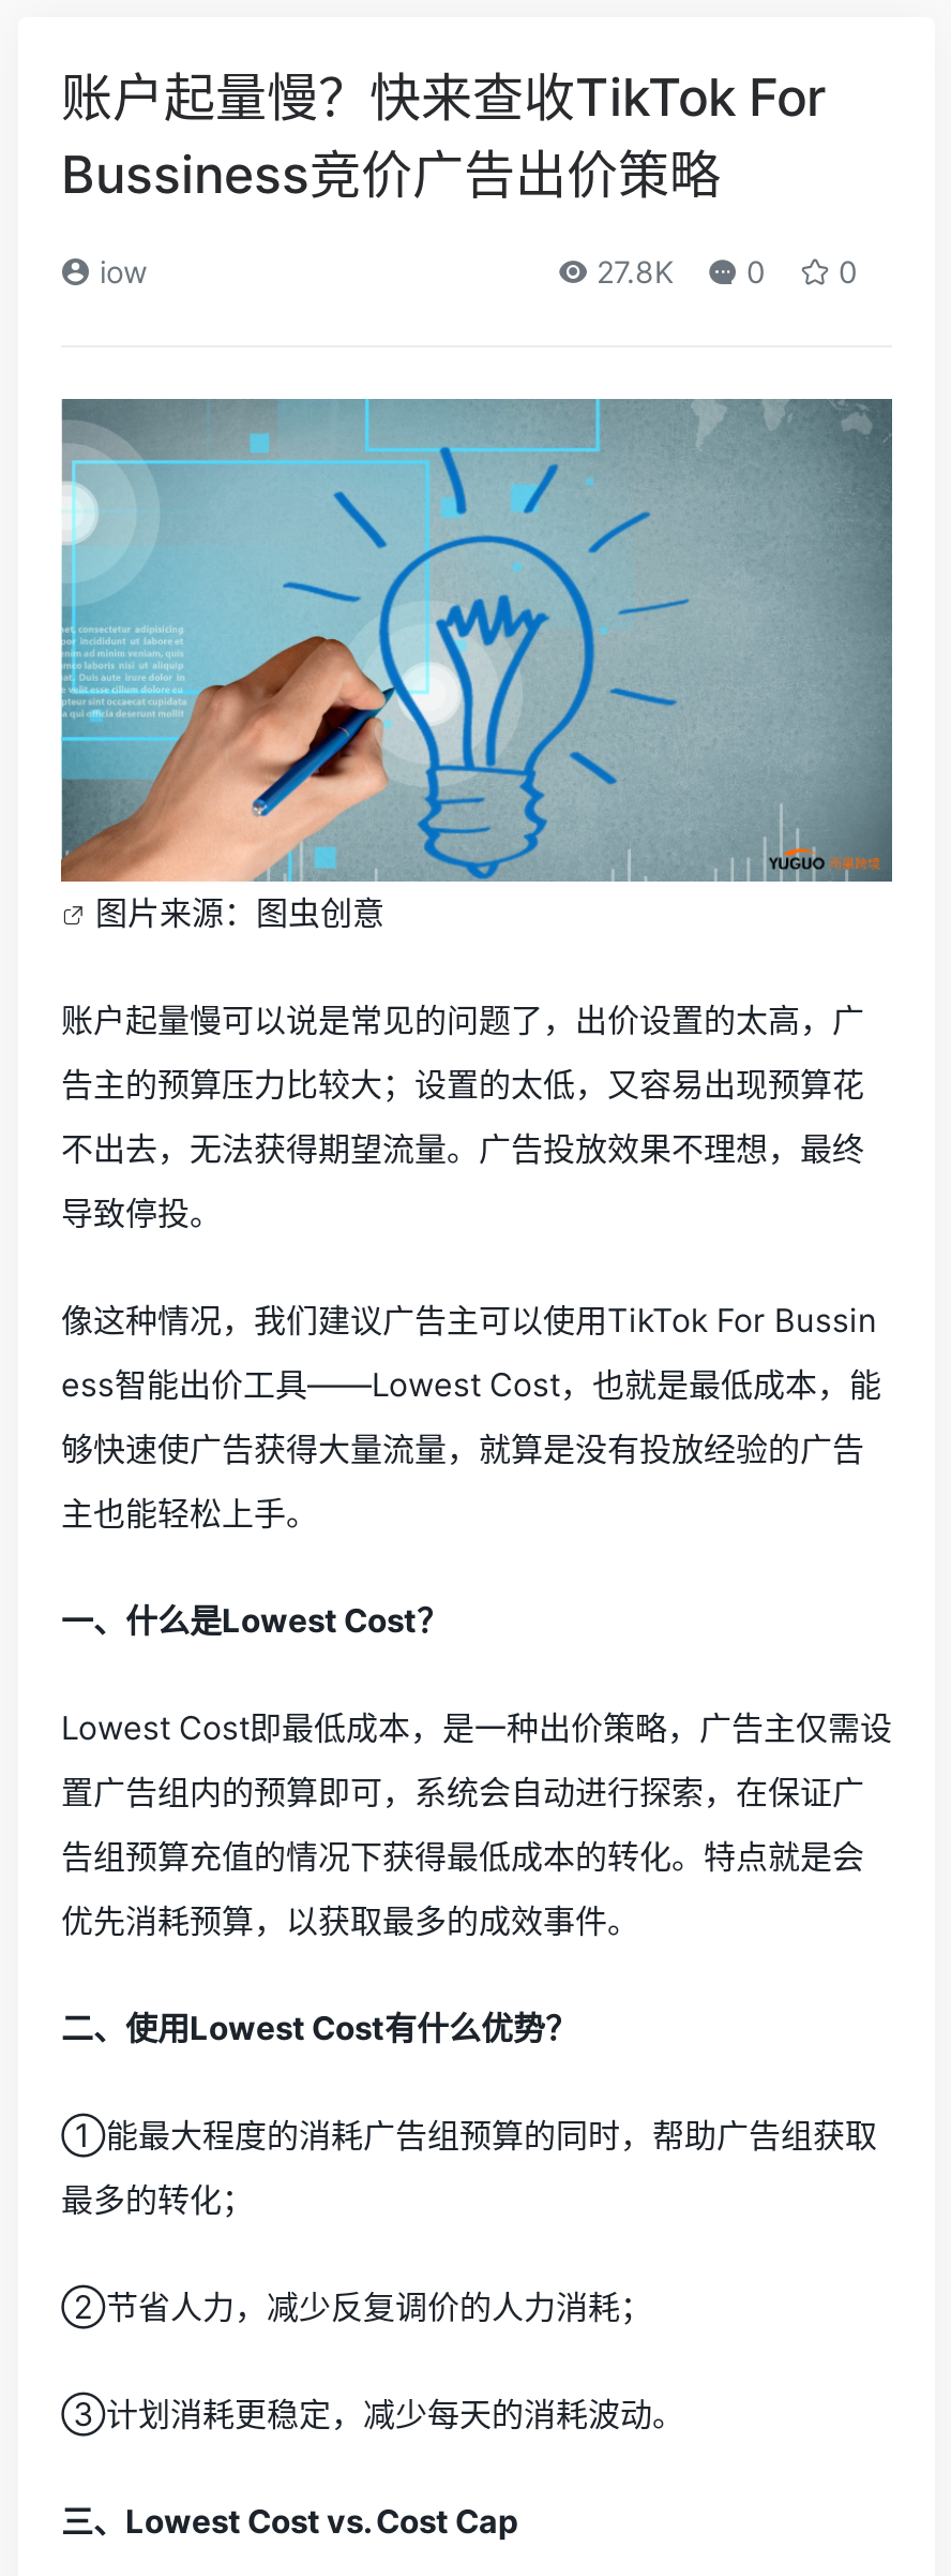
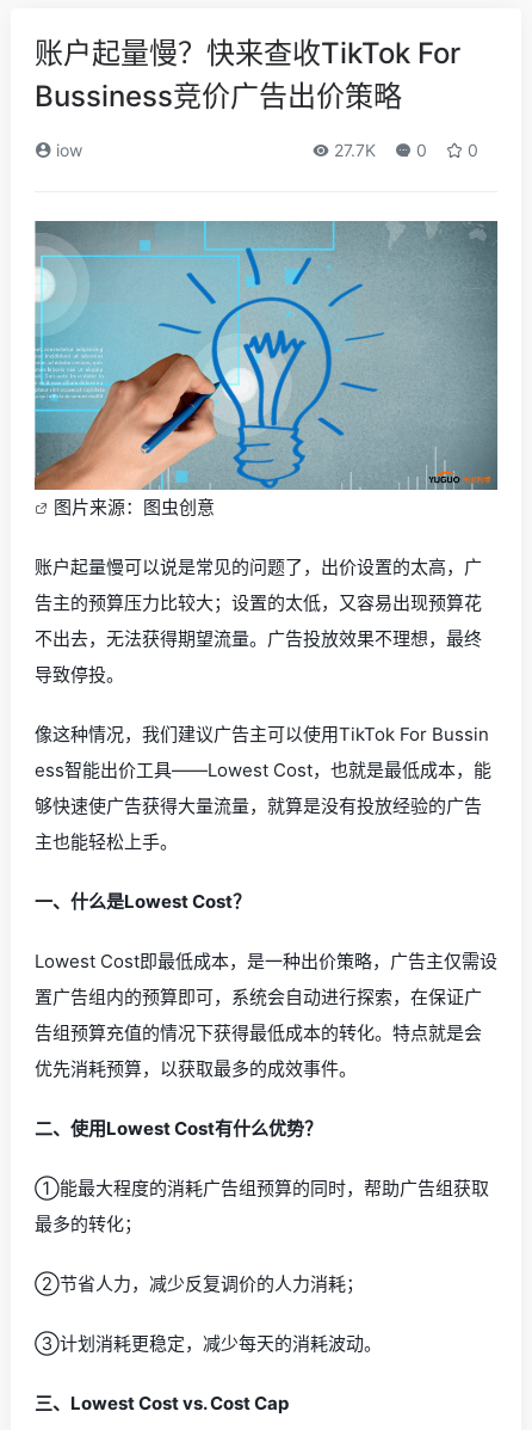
- 27.8K 0 0
+ 27.7K 0 0
